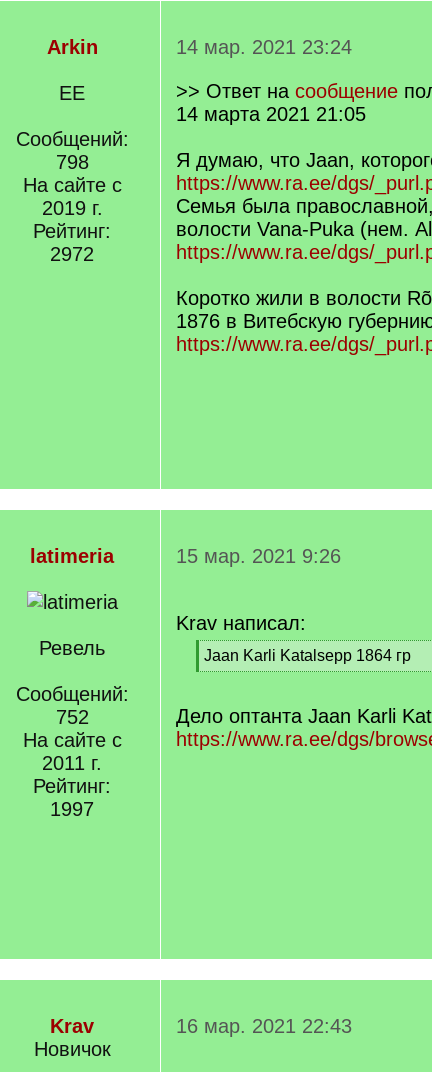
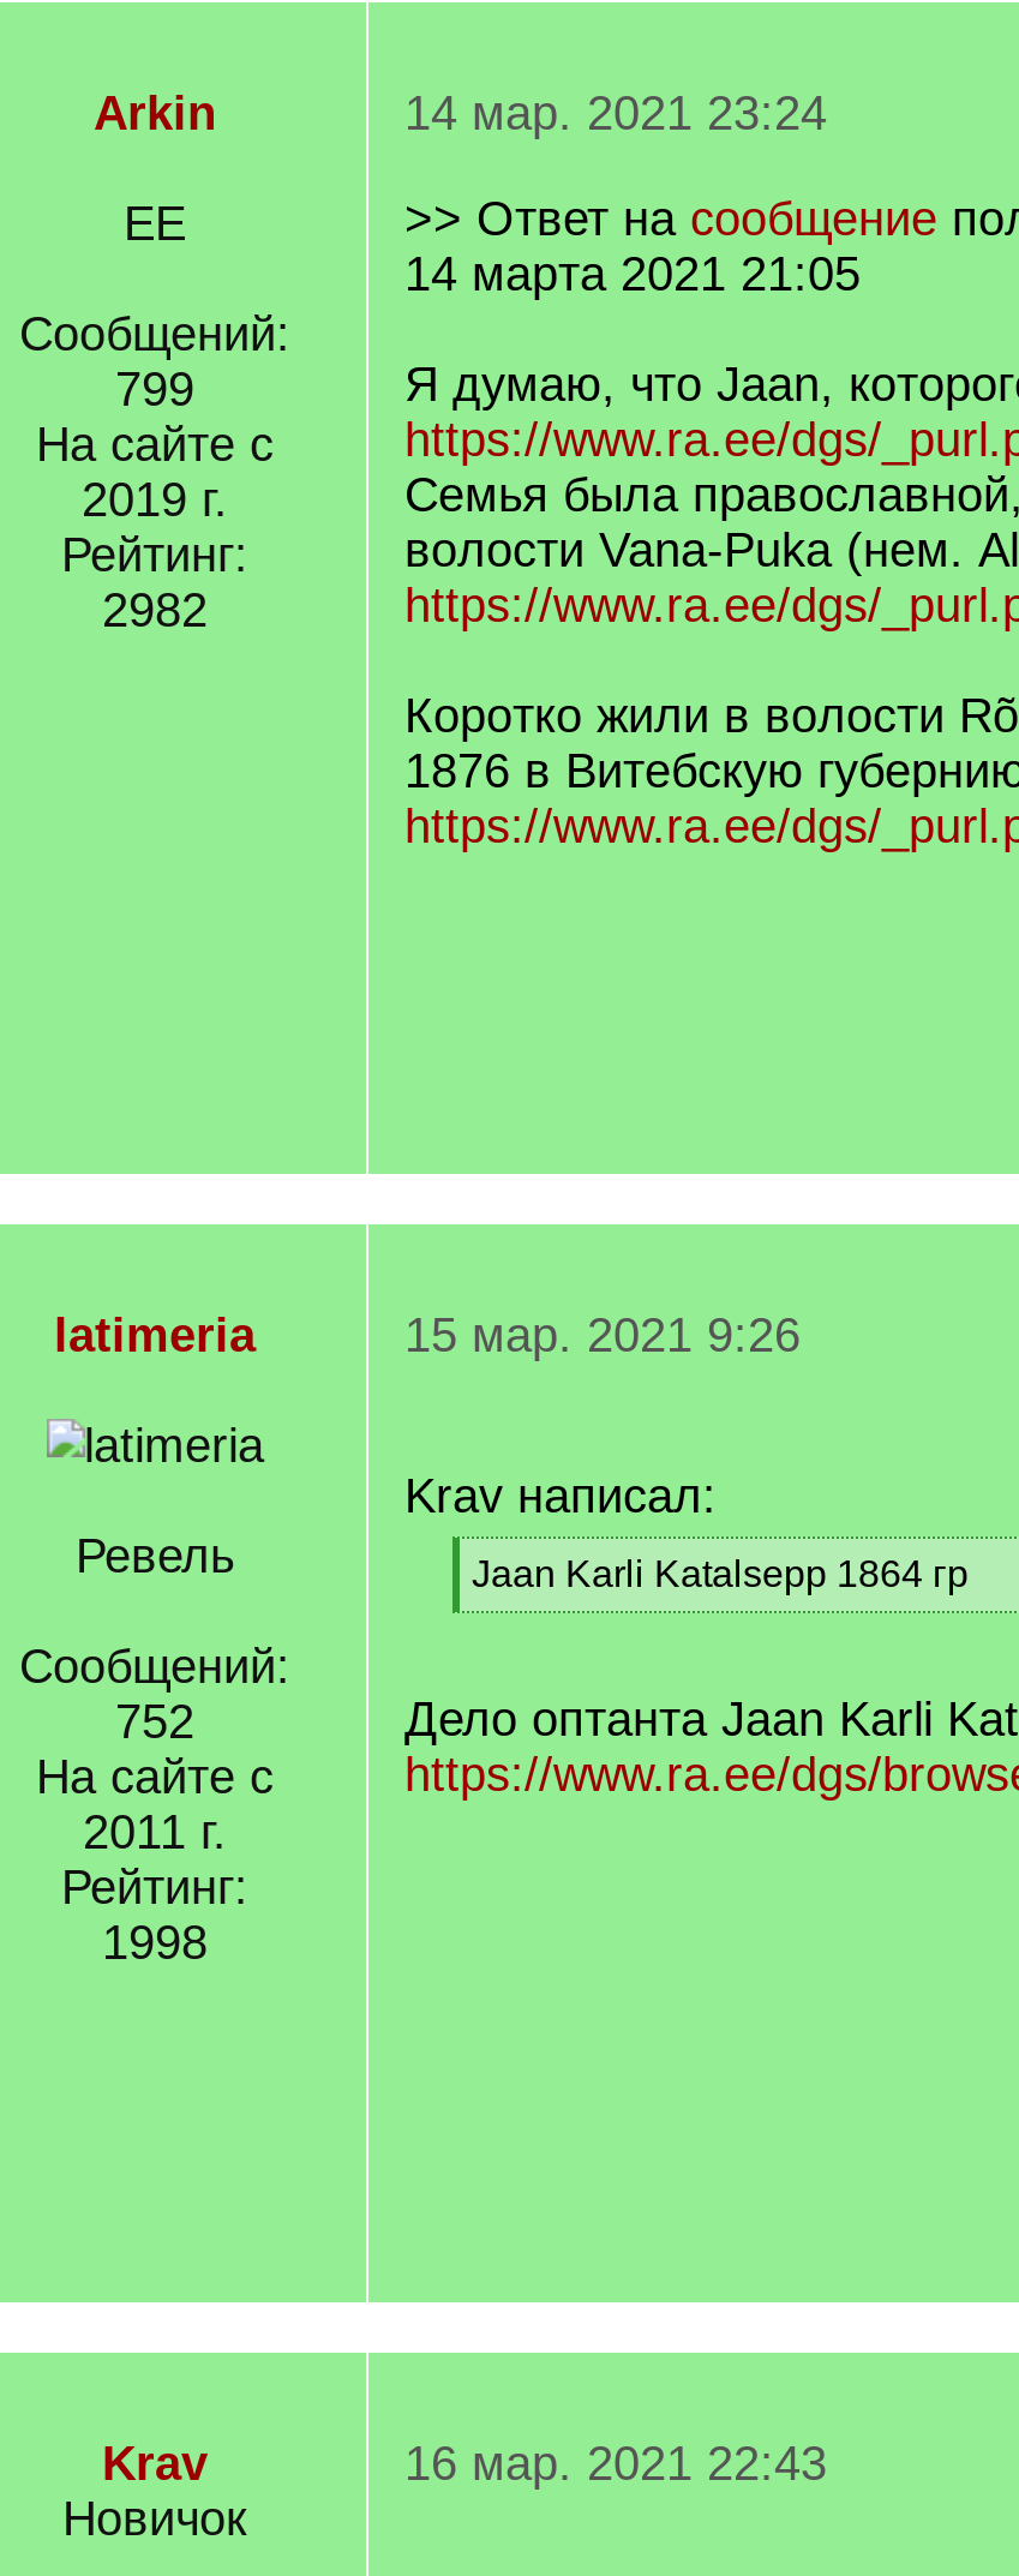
- 798
+ 799

- 2972
+ 2982

- 1997
+ 1998
